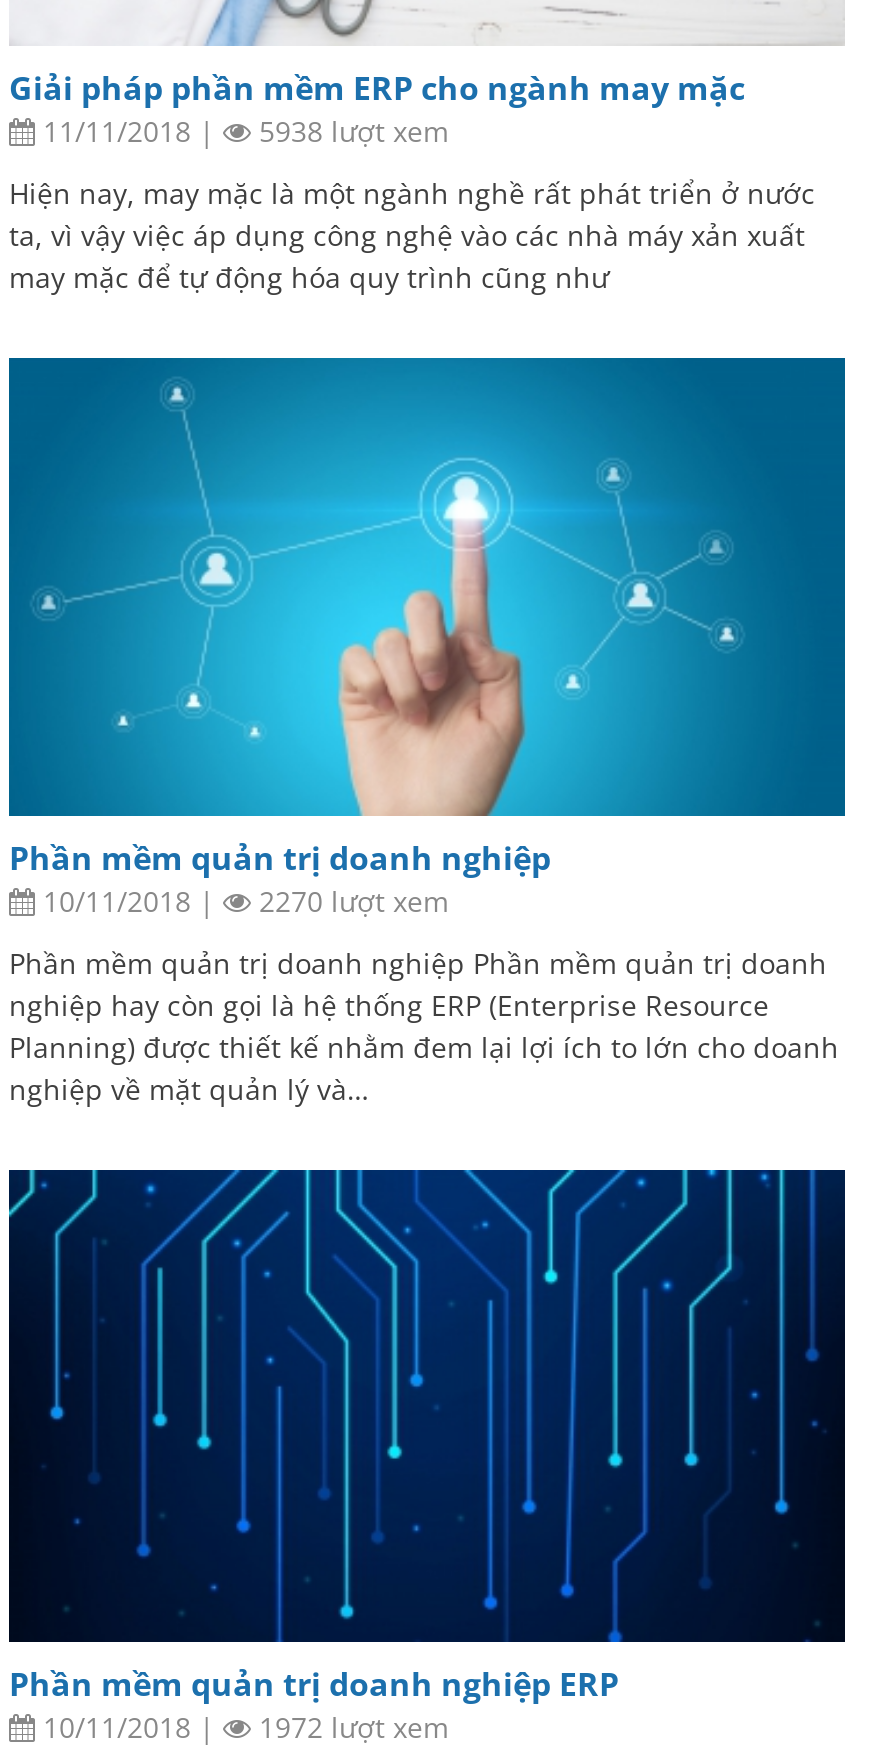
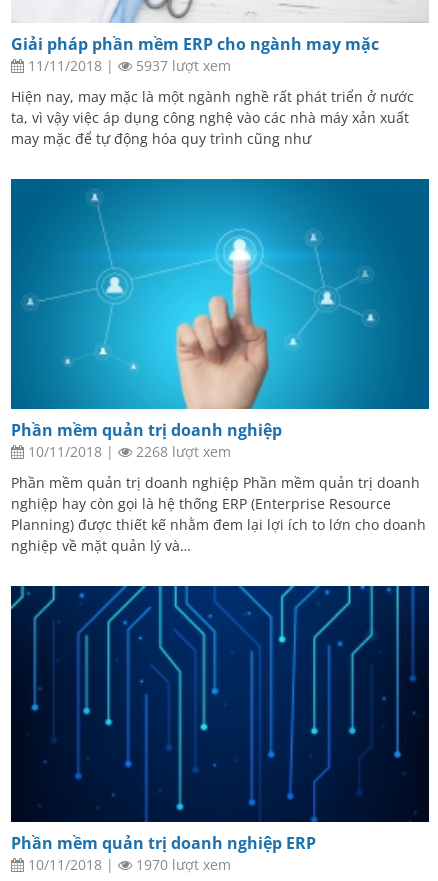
- 5938 lượt xem
+ 5937 lượt xem

- 2270 lượt xem
+ 2268 lượt xem

- 1972 lượt xem
+ 1970 lượt xem
